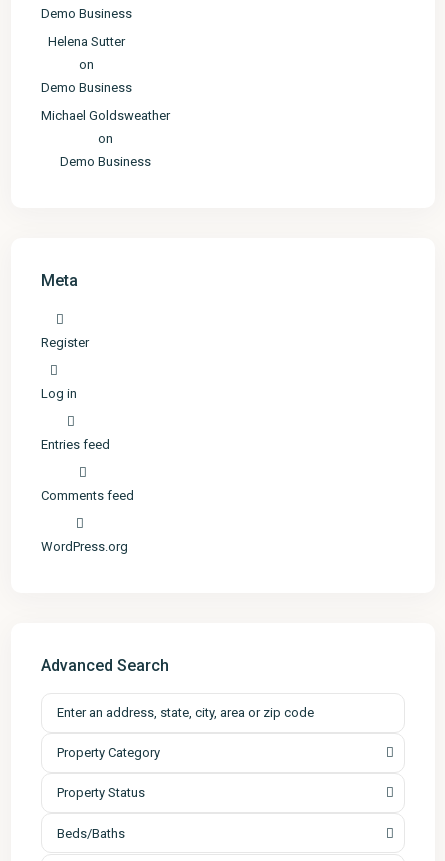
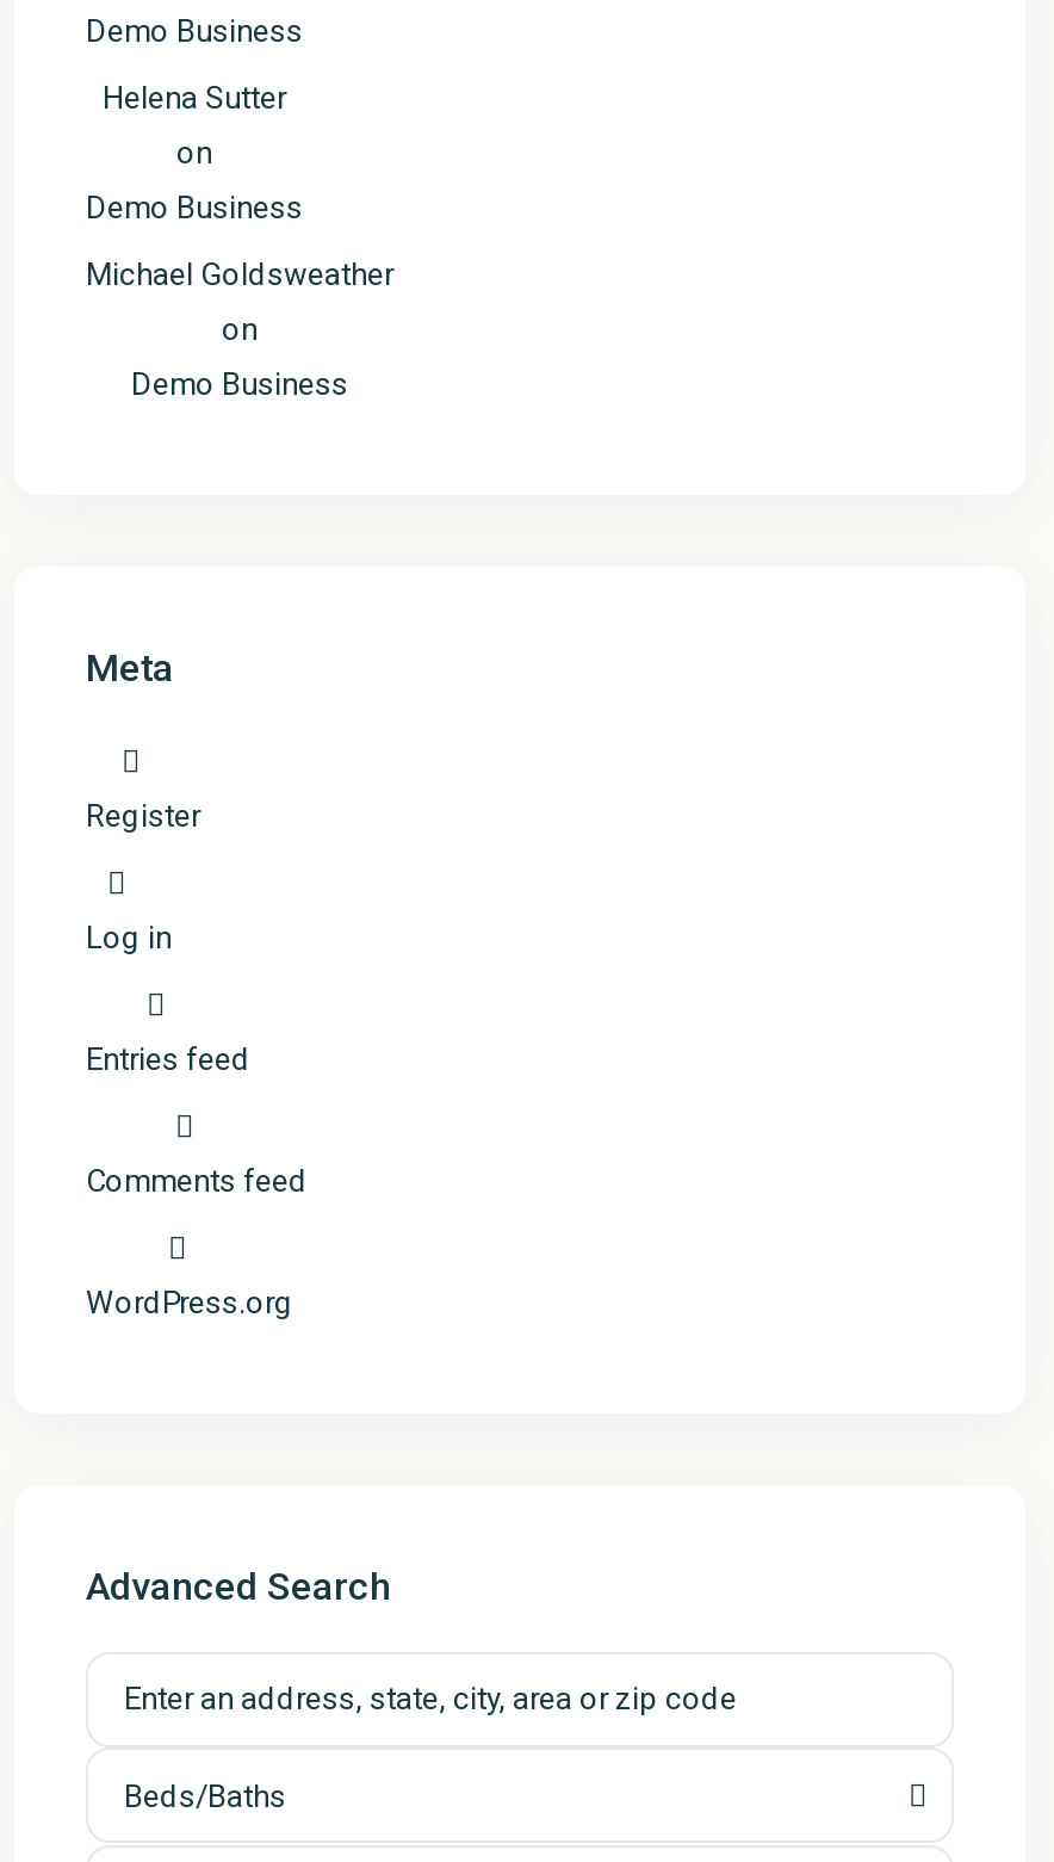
- Property Category
- Property Status
